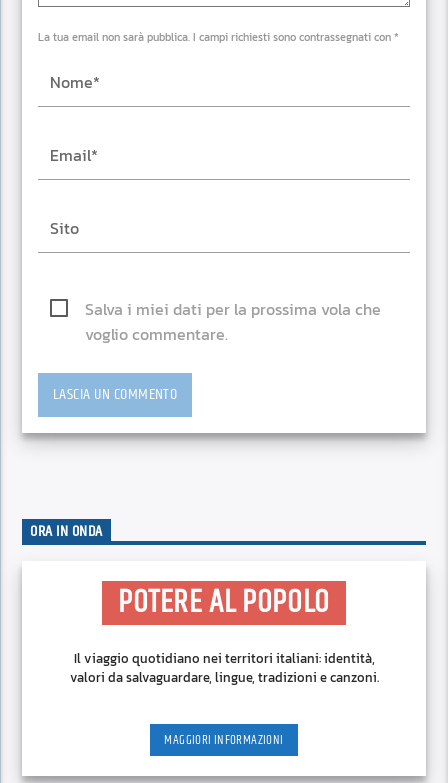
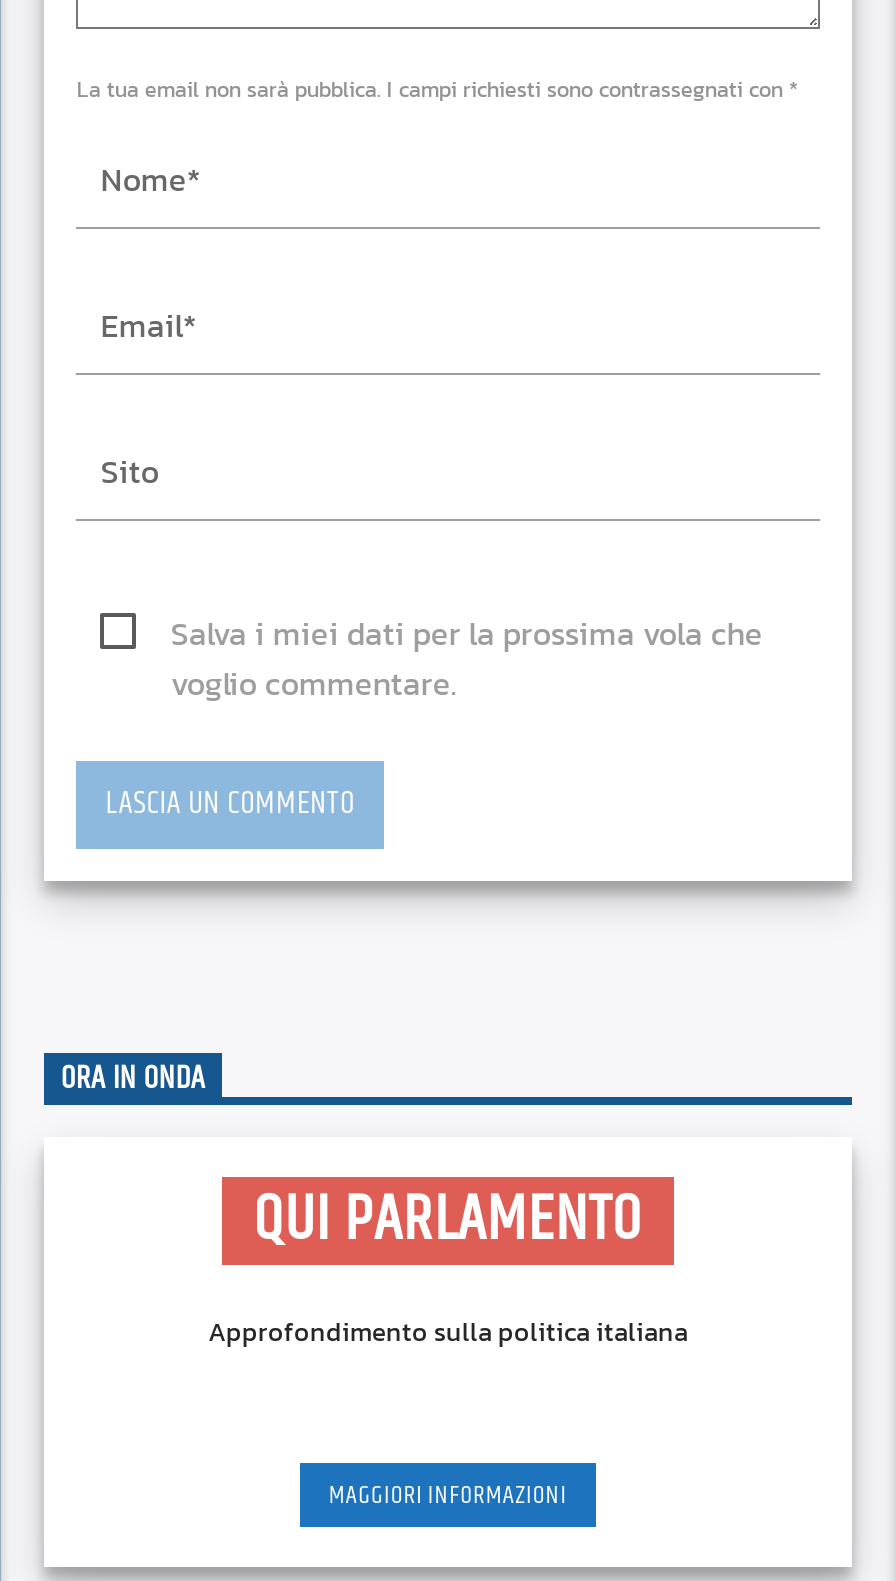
- POTERE AL POPOLO
+ QUI PARLAMENTO

- Il viaggio quotidiano nei territori italiani: identità,
- valori da salvaguardare, lingue, tradizioni e canzoni.
+ Approfondimento sulla politica italiana
